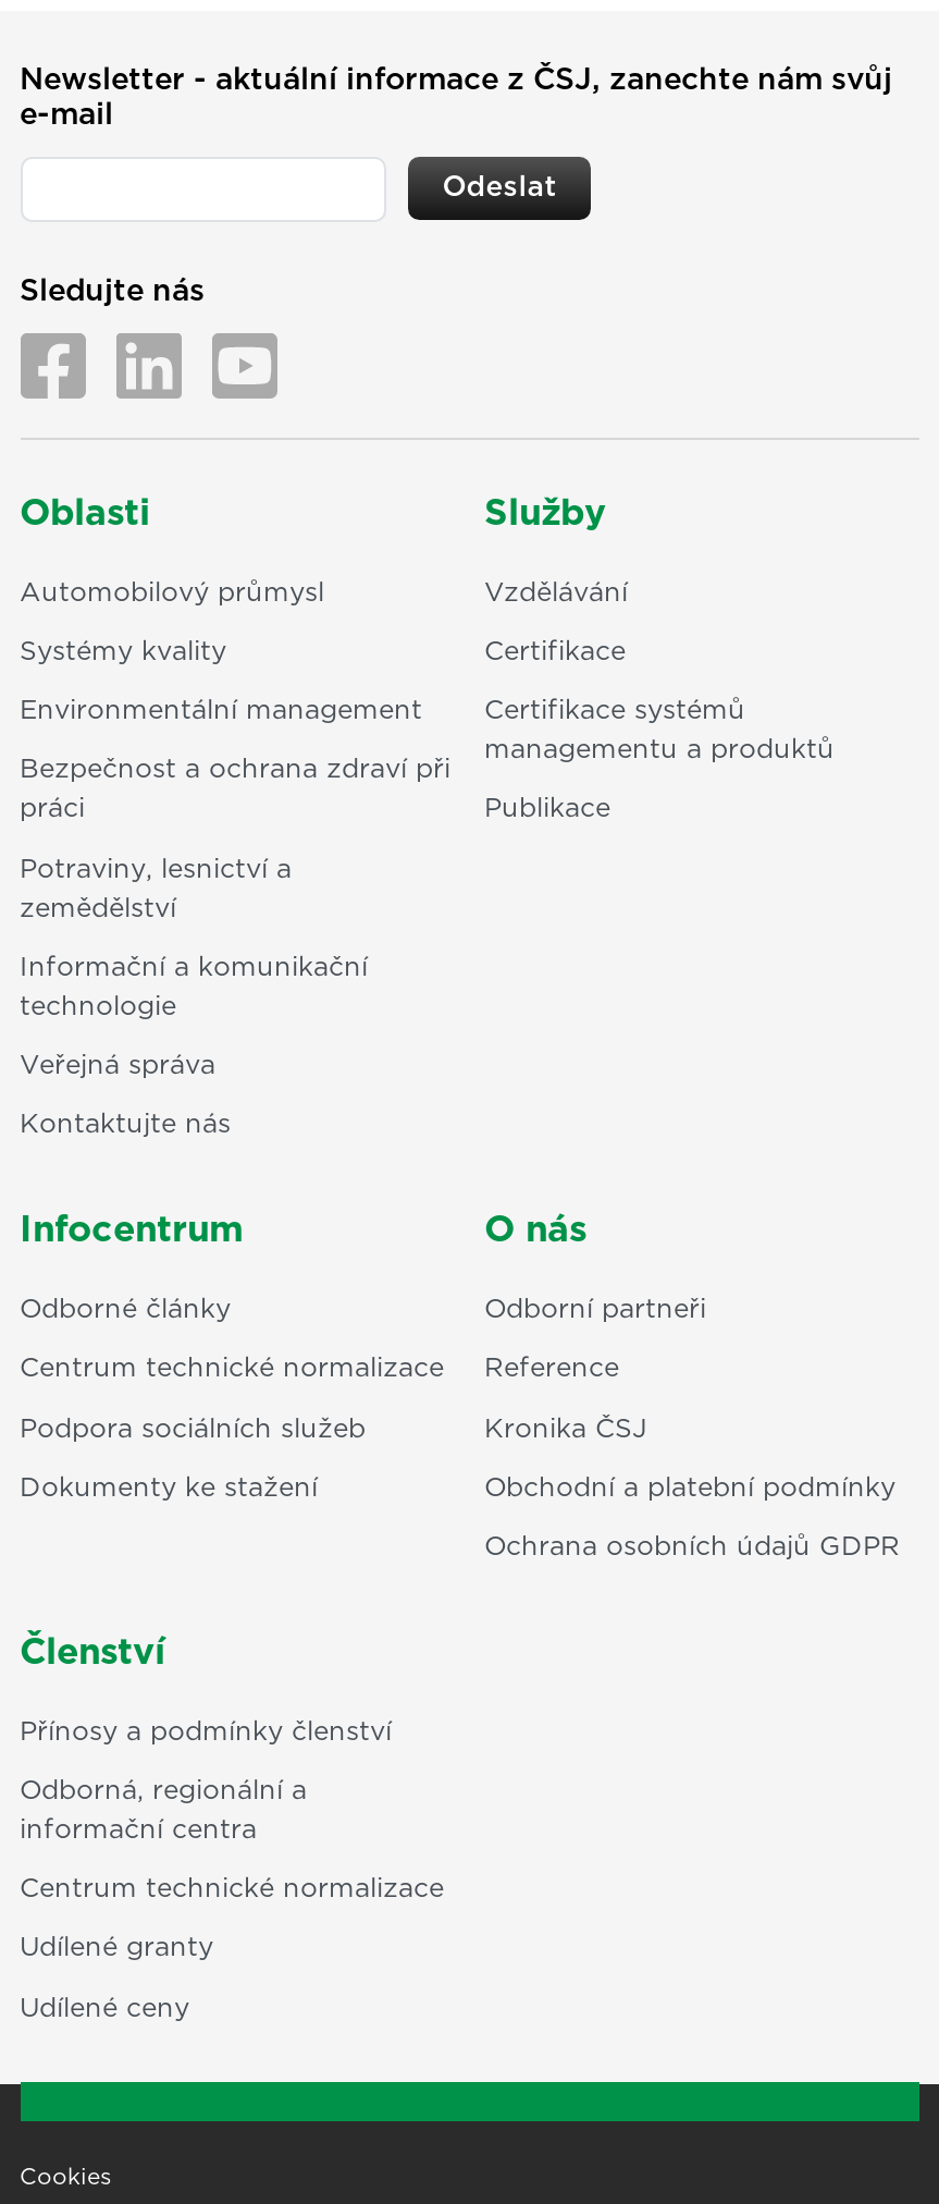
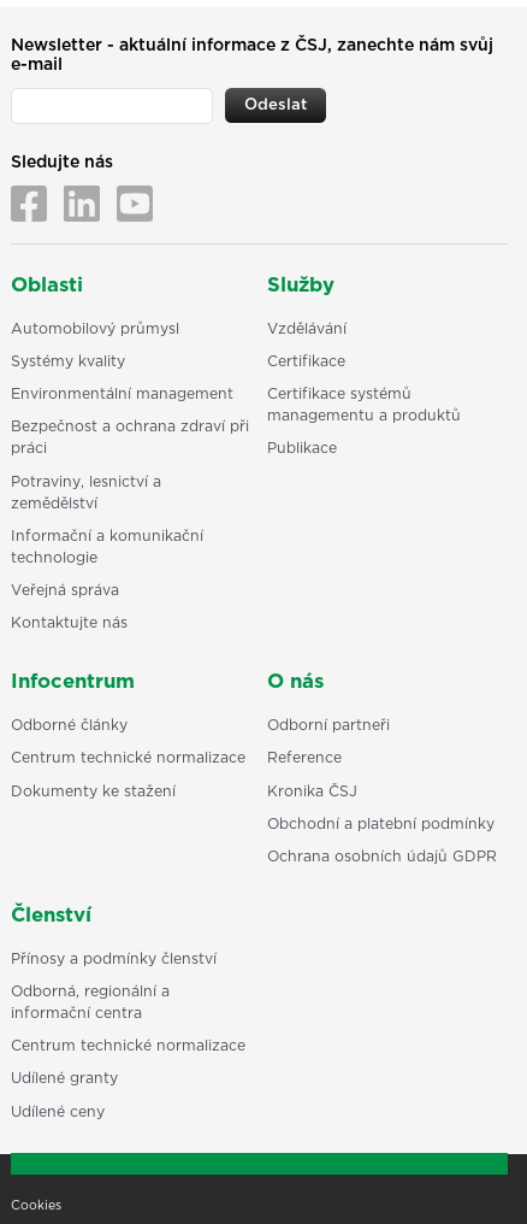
- Podpora sociálních služeb

moved up: Dokumenty ke stažení
